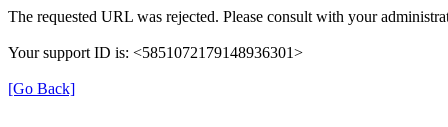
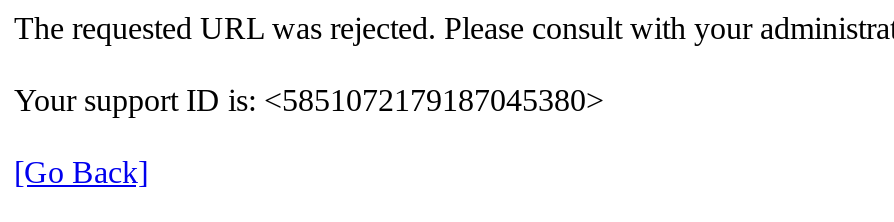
- Your support ID is: <5851072179148936301>
+ Your support ID is: <5851072179187045380>
